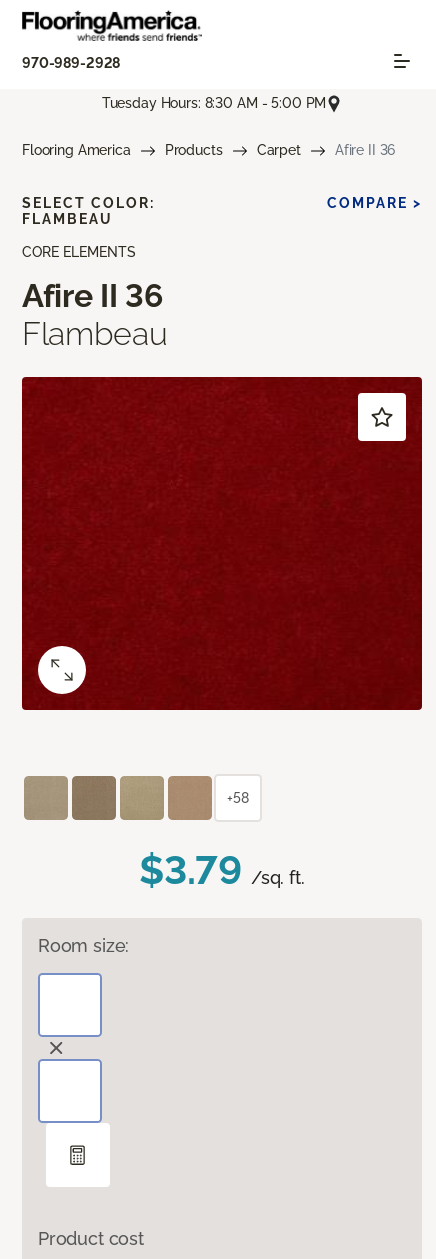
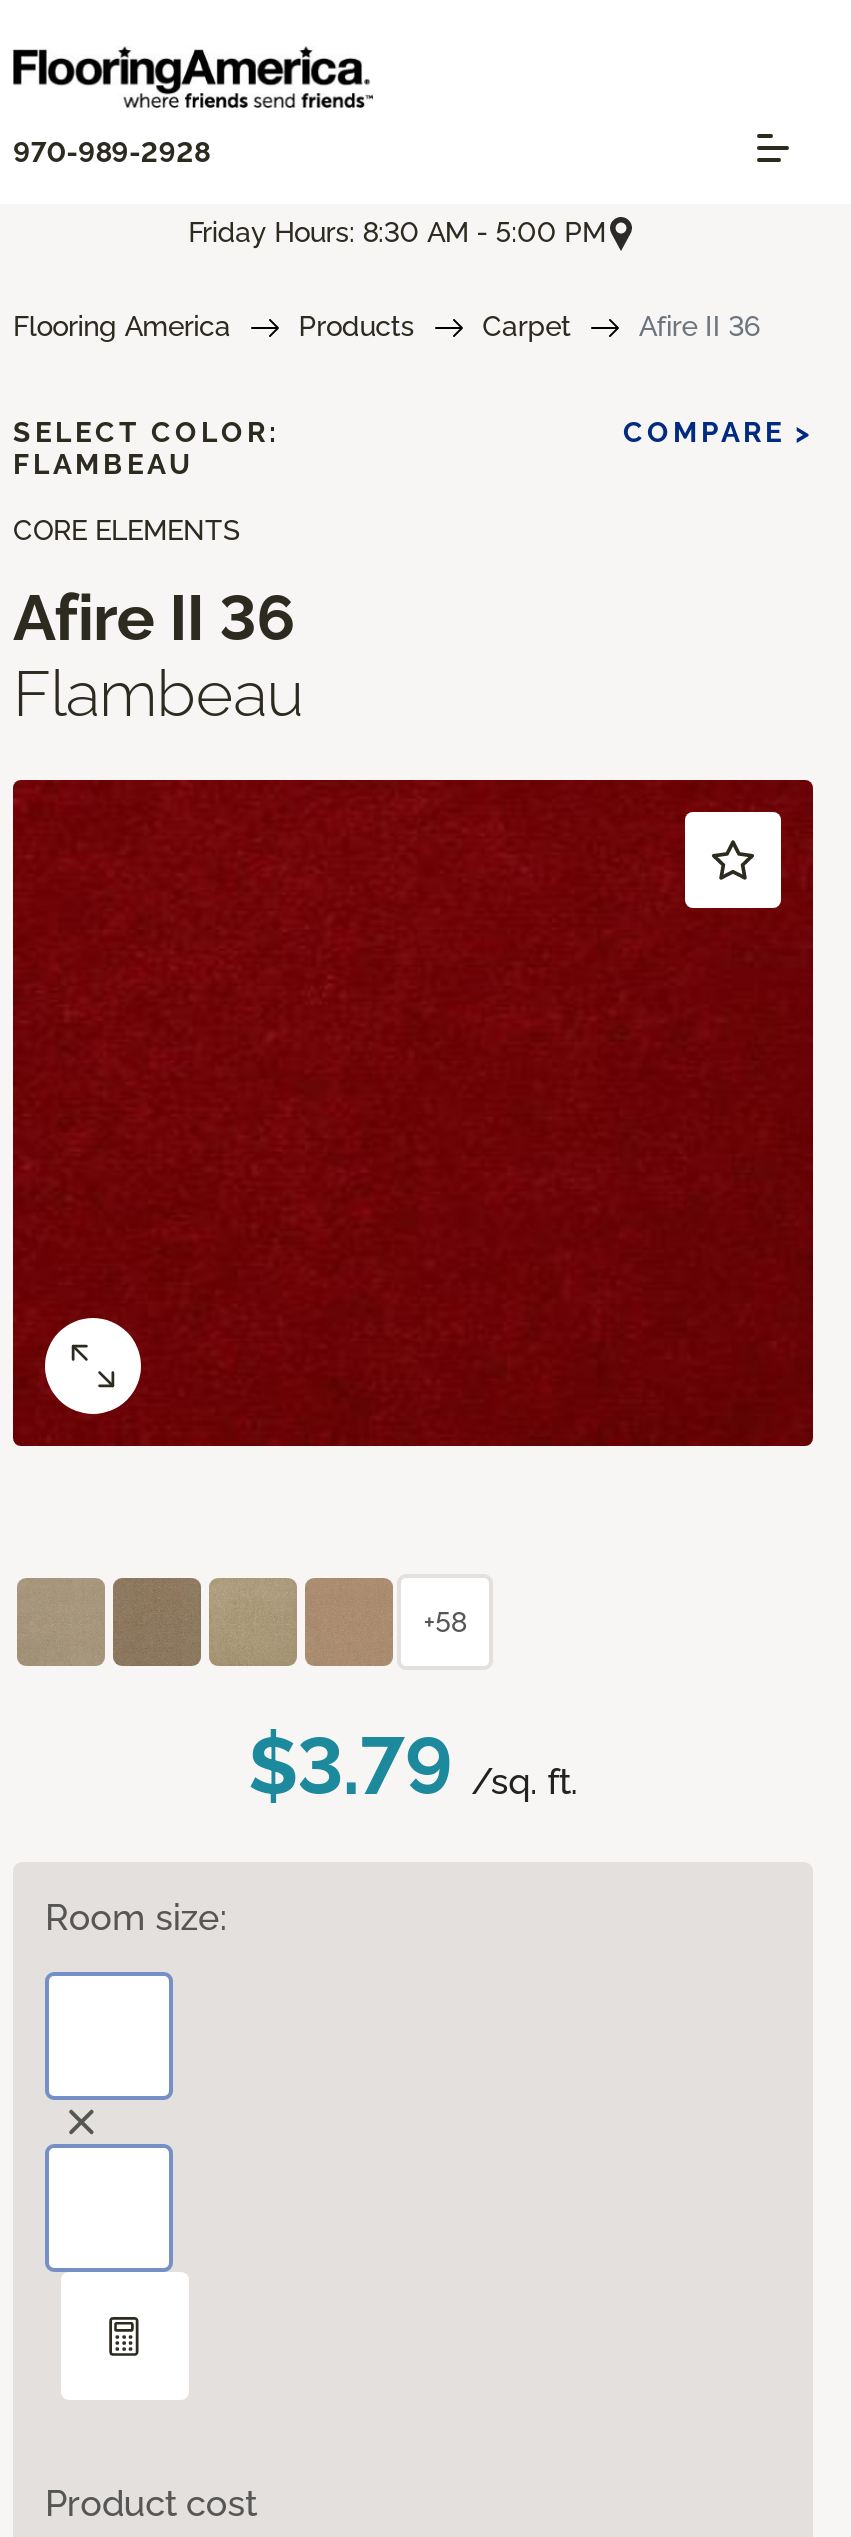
- Tuesday Hours: 8:30 AM - 5:00 PM
+ Friday Hours: 8:30 AM - 5:00 PM
